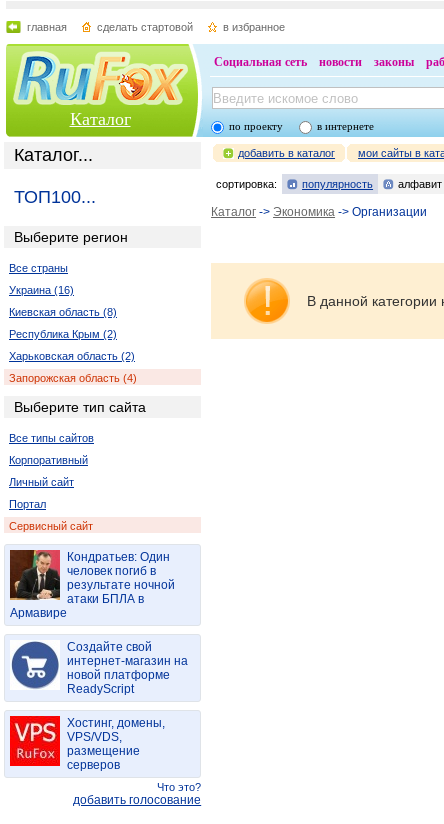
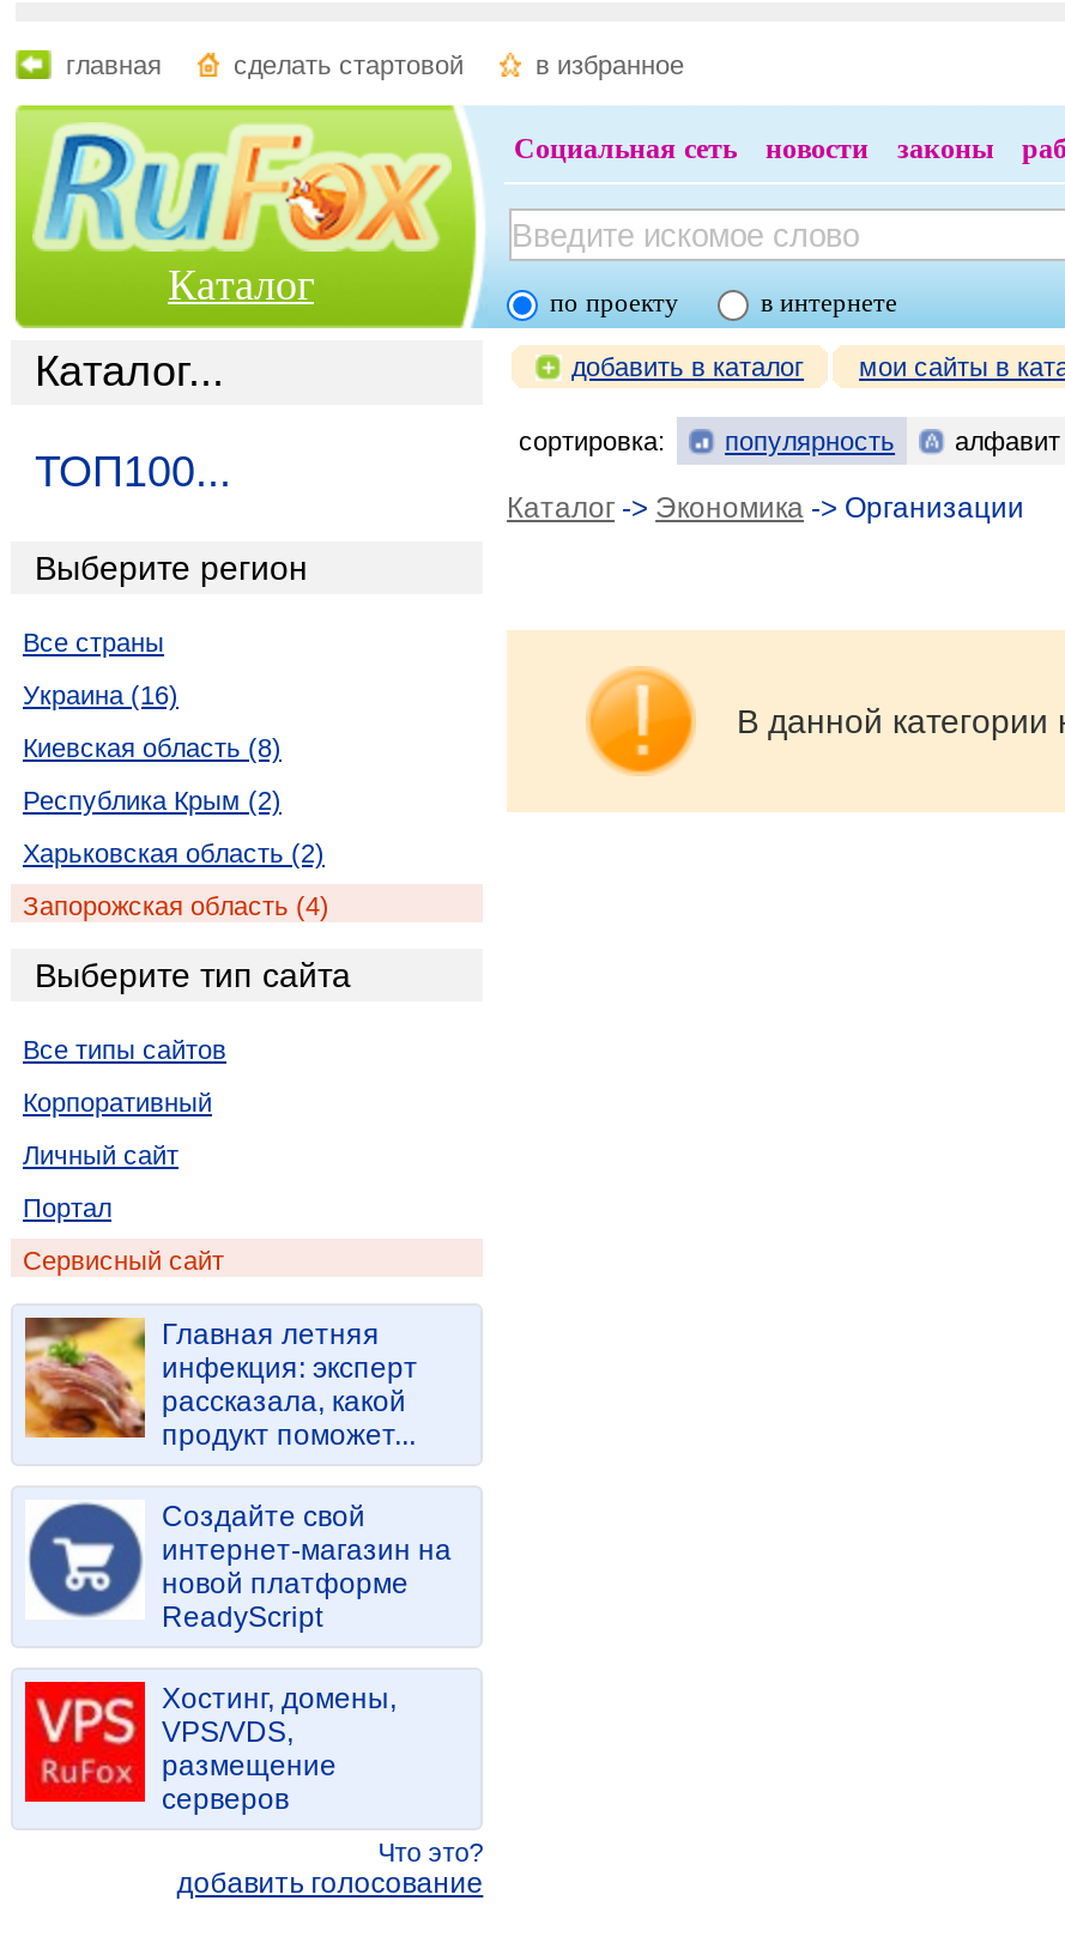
- [image]
- Кондратьев: Один
- человек погиб в
- результате ночной
- атаки БПЛА в
- Армавире
+ [image]
+ Главная летняя
+ инфекция: эксперт
+ рассказала, какой
+ продукт поможет...
